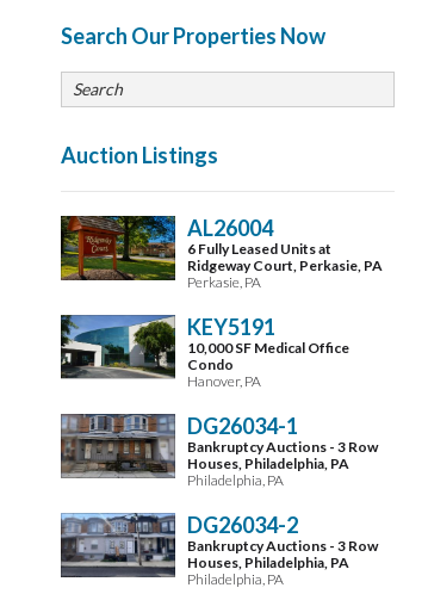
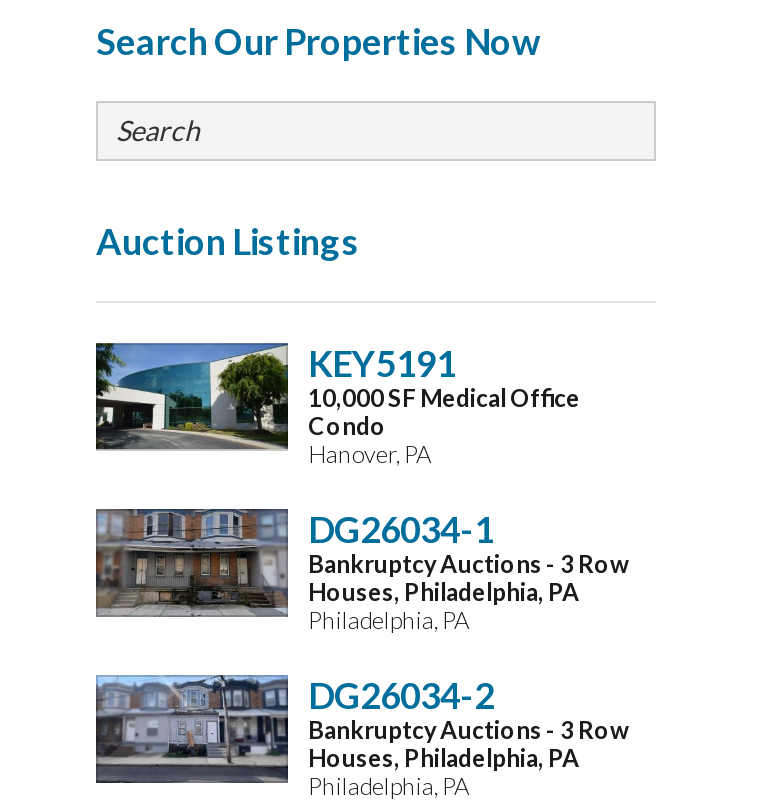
- [image]
- AL26004
- 6 Fully Leased Units at
- Ridgeway Court, Perkasie, PA
- Perkasie, PA
